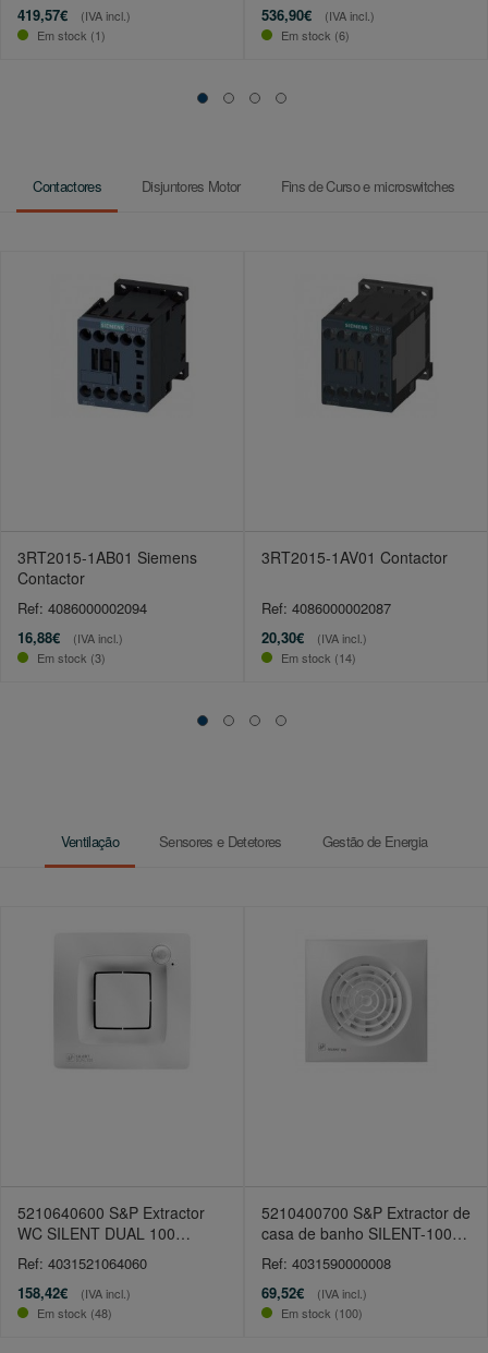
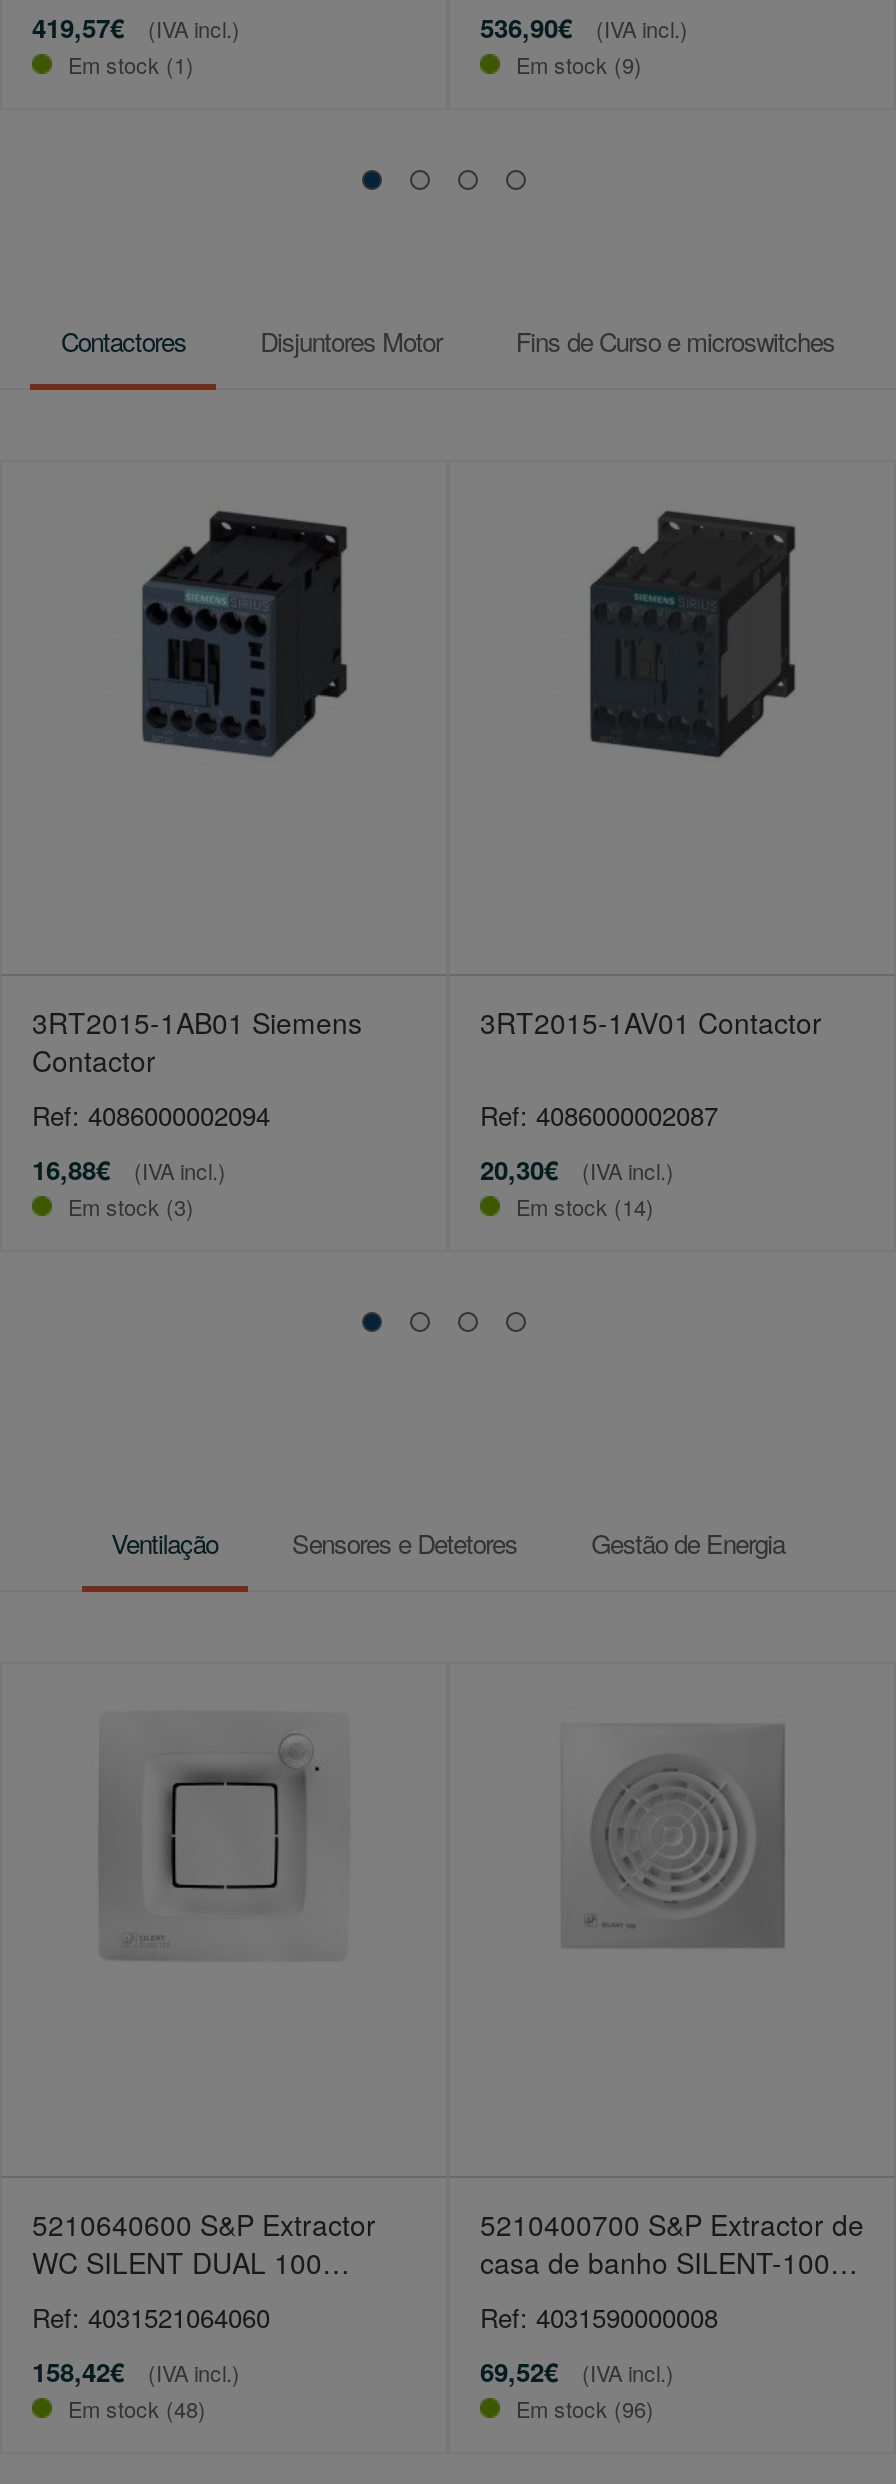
- Em stock (6)
+ Em stock (9)

- Em stock (100)
+ Em stock (96)
